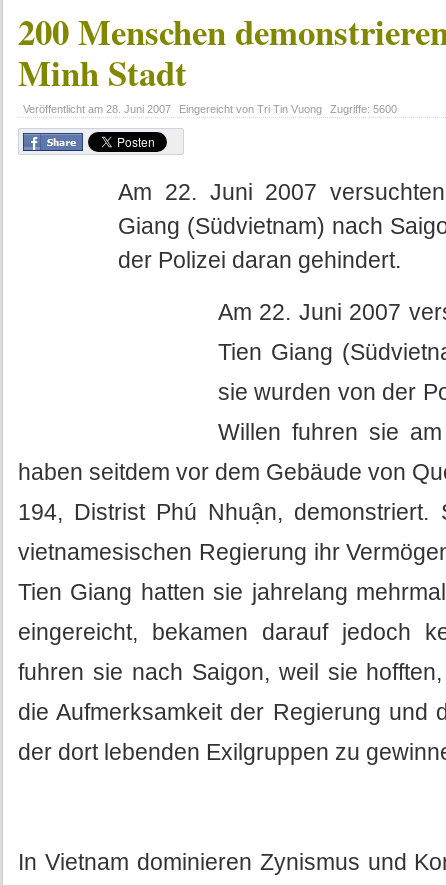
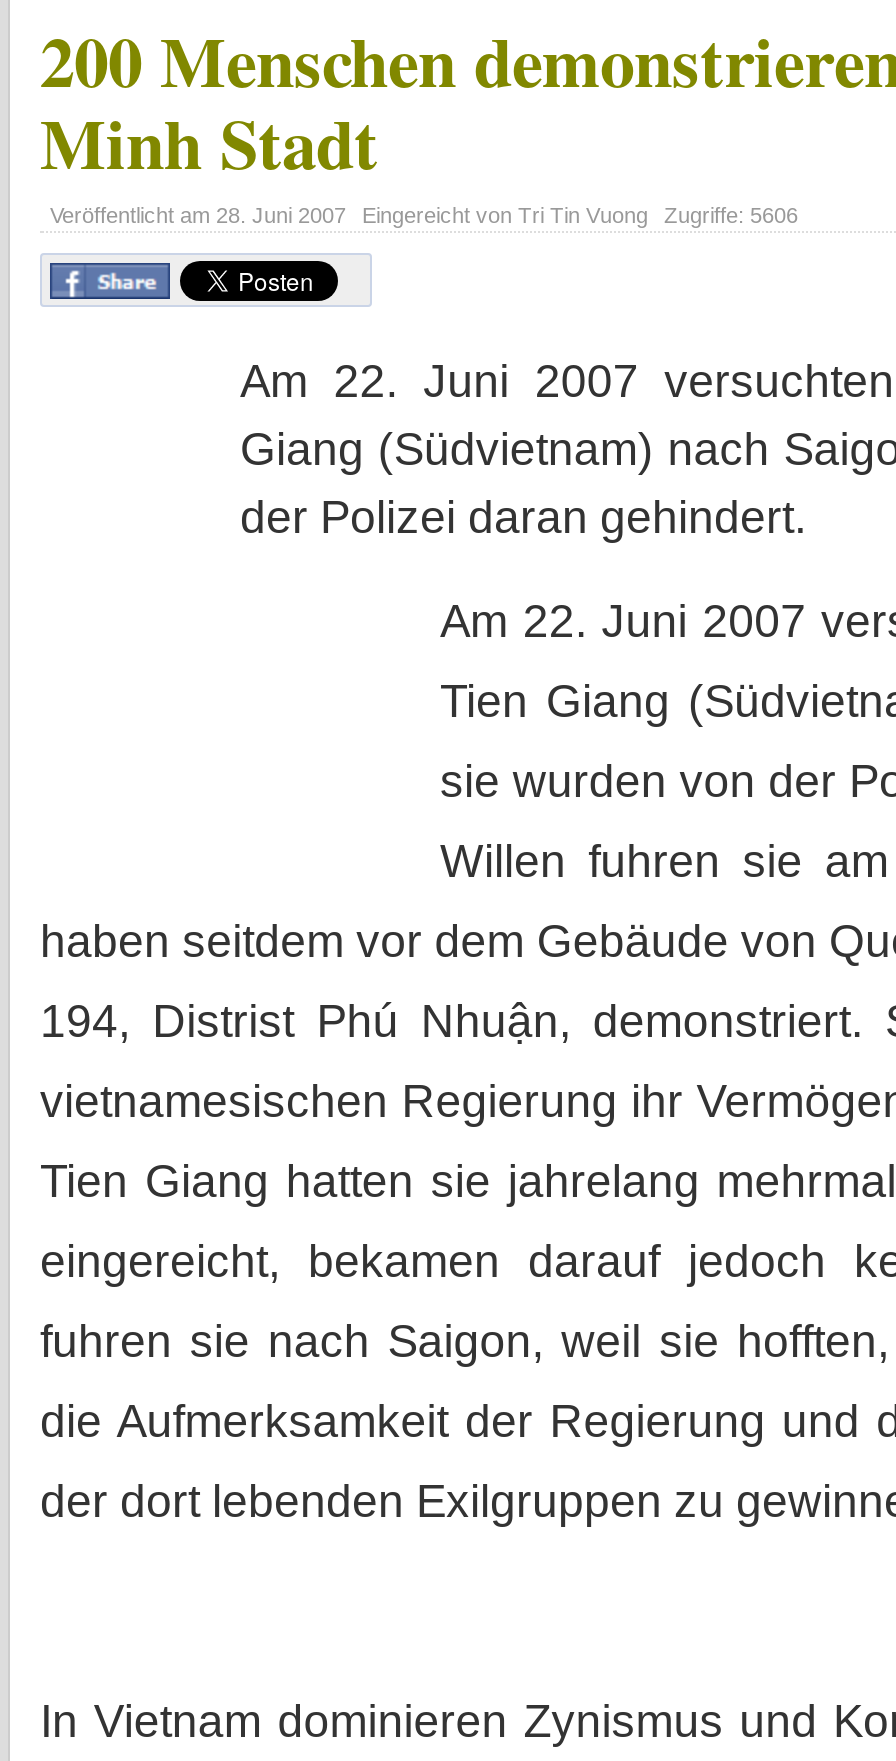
- Veröffentlicht am 28. Juni 2007 Eingereicht von Tri Tin Vuong Zugriffe: 5600
+ Veröffentlicht am 28. Juni 2007 Eingereicht von Tri Tin Vuong Zugriffe: 5606
